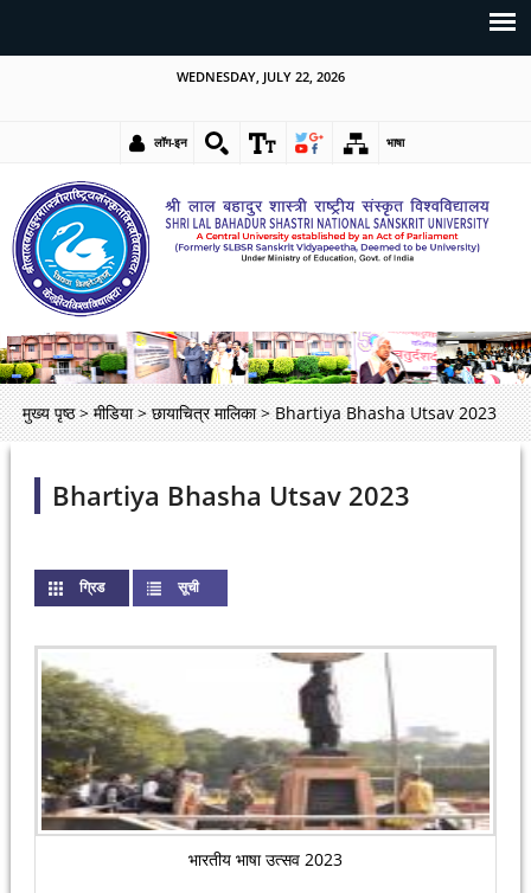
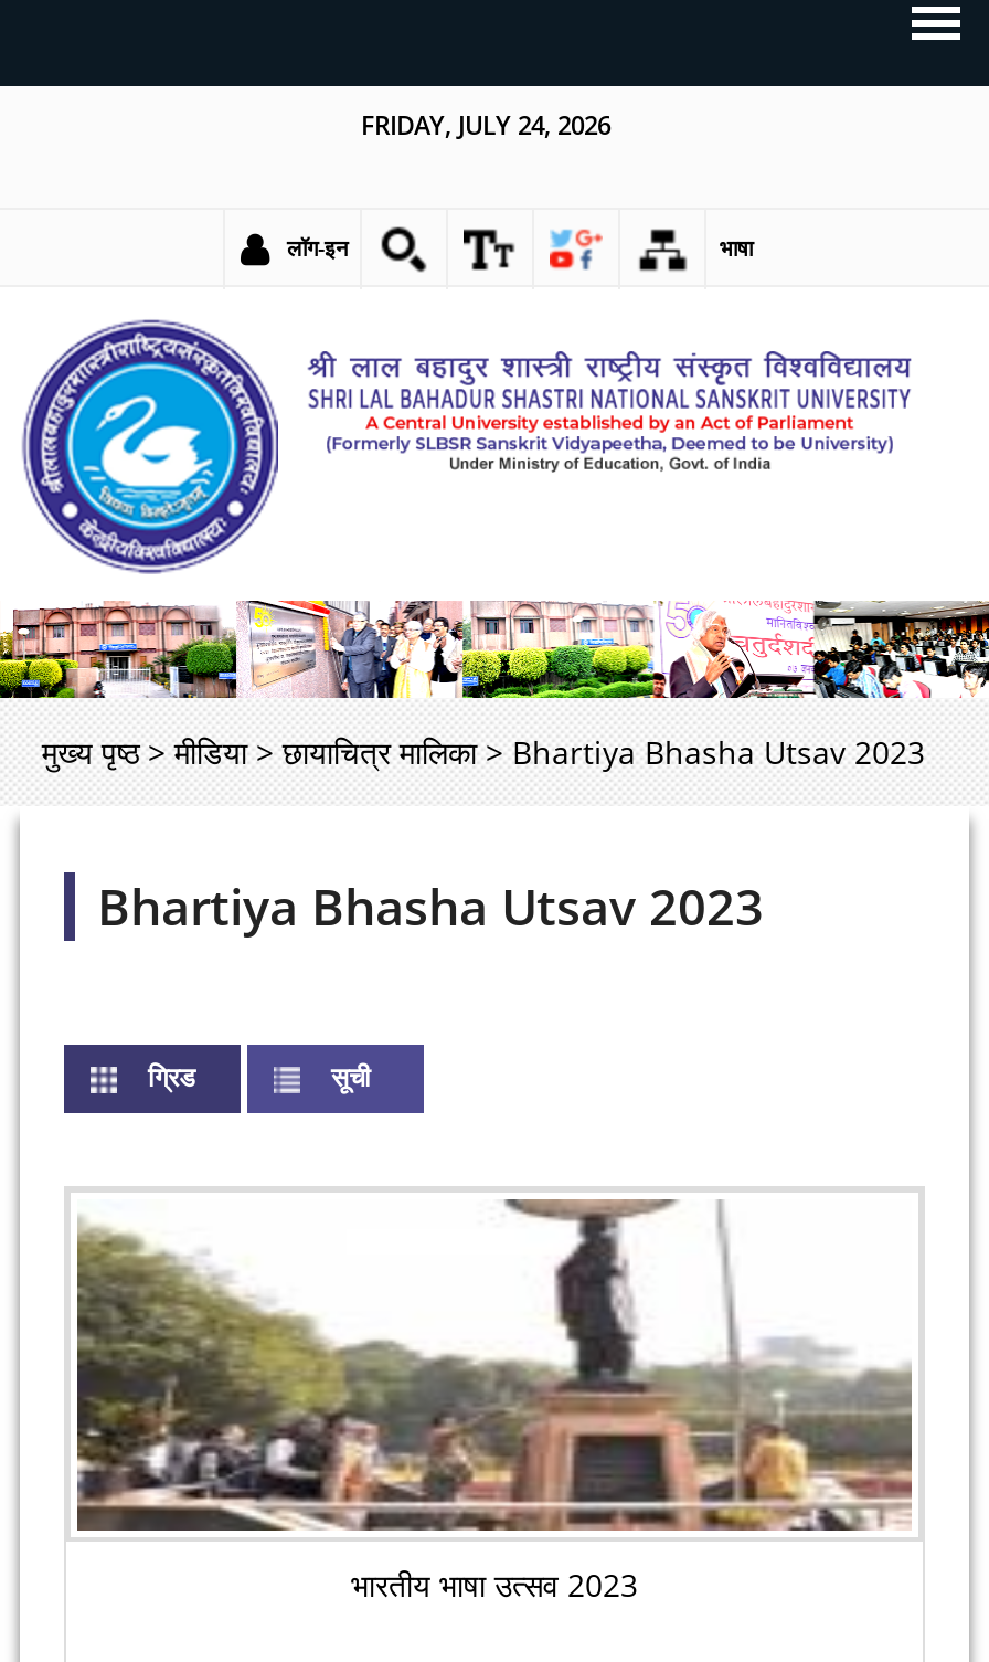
- WEDNESDAY, JULY 22, 2026
+ FRIDAY, JULY 24, 2026
